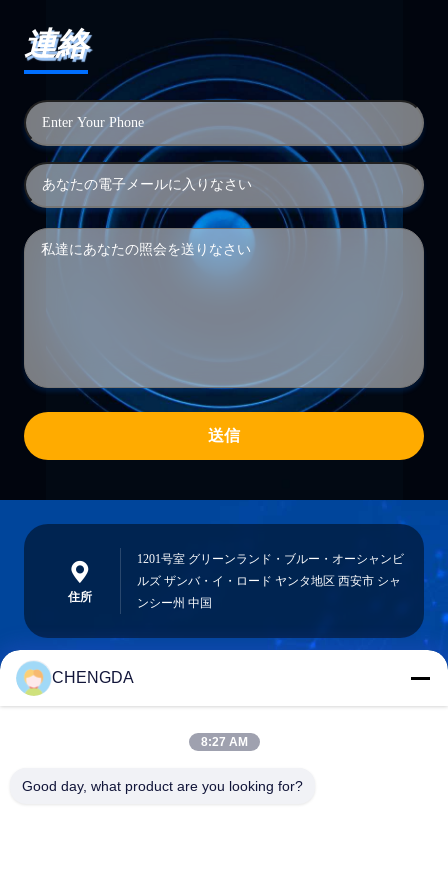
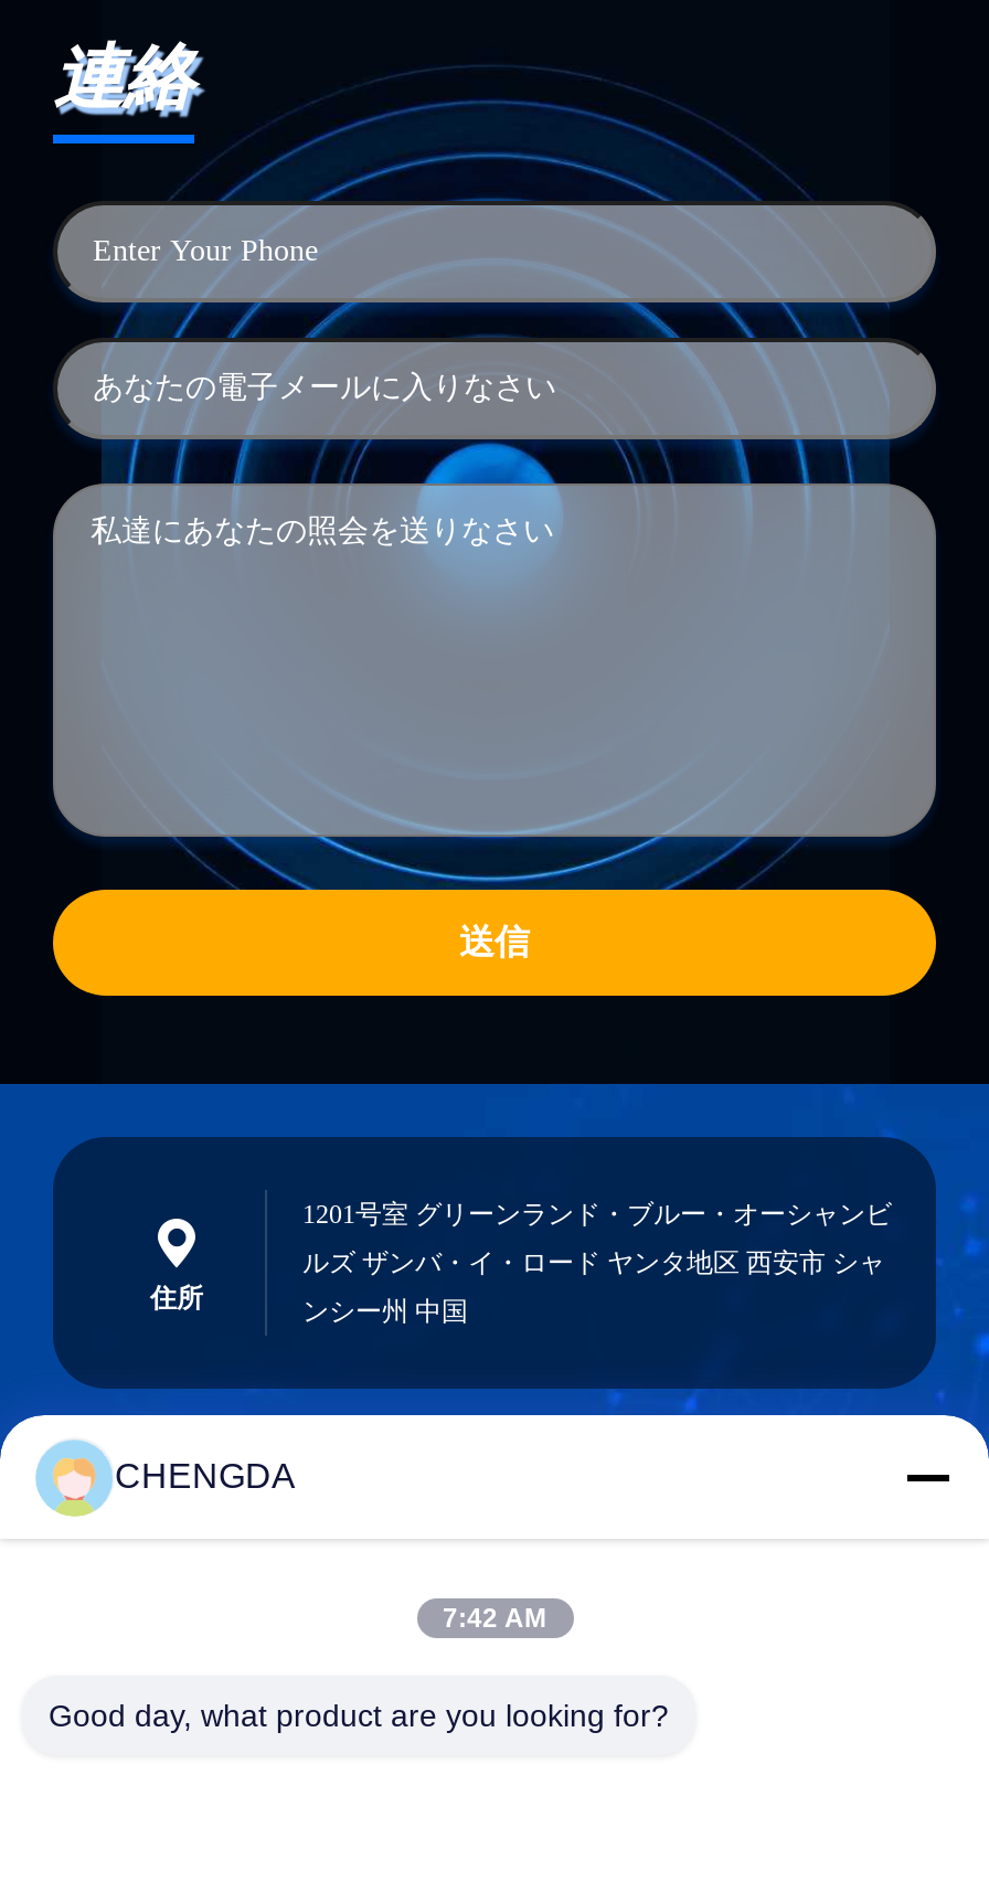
- 8:27 AM
+ 7:42 AM
